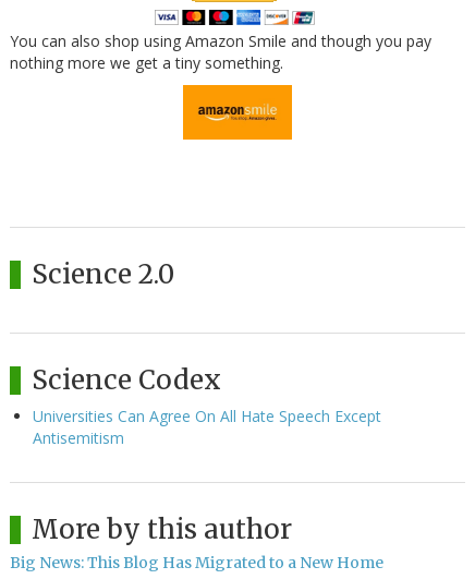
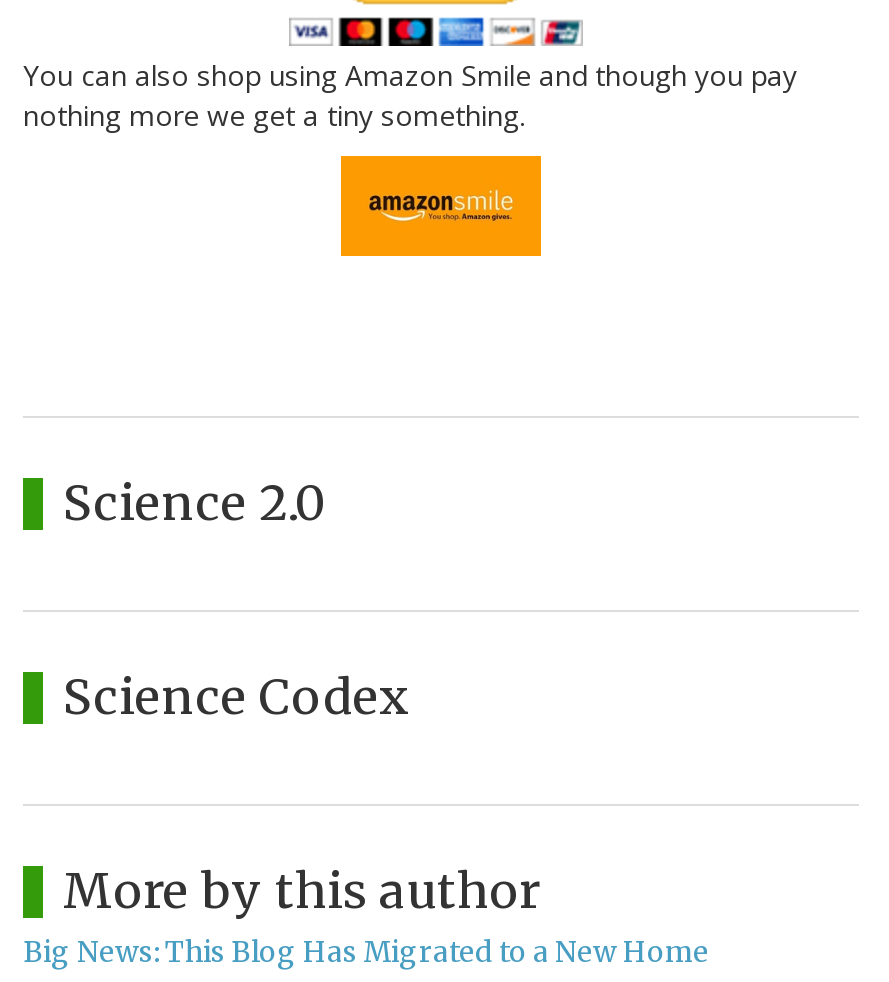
- Universities Can Agree On All Hate Speech Except
- Antisemitism
